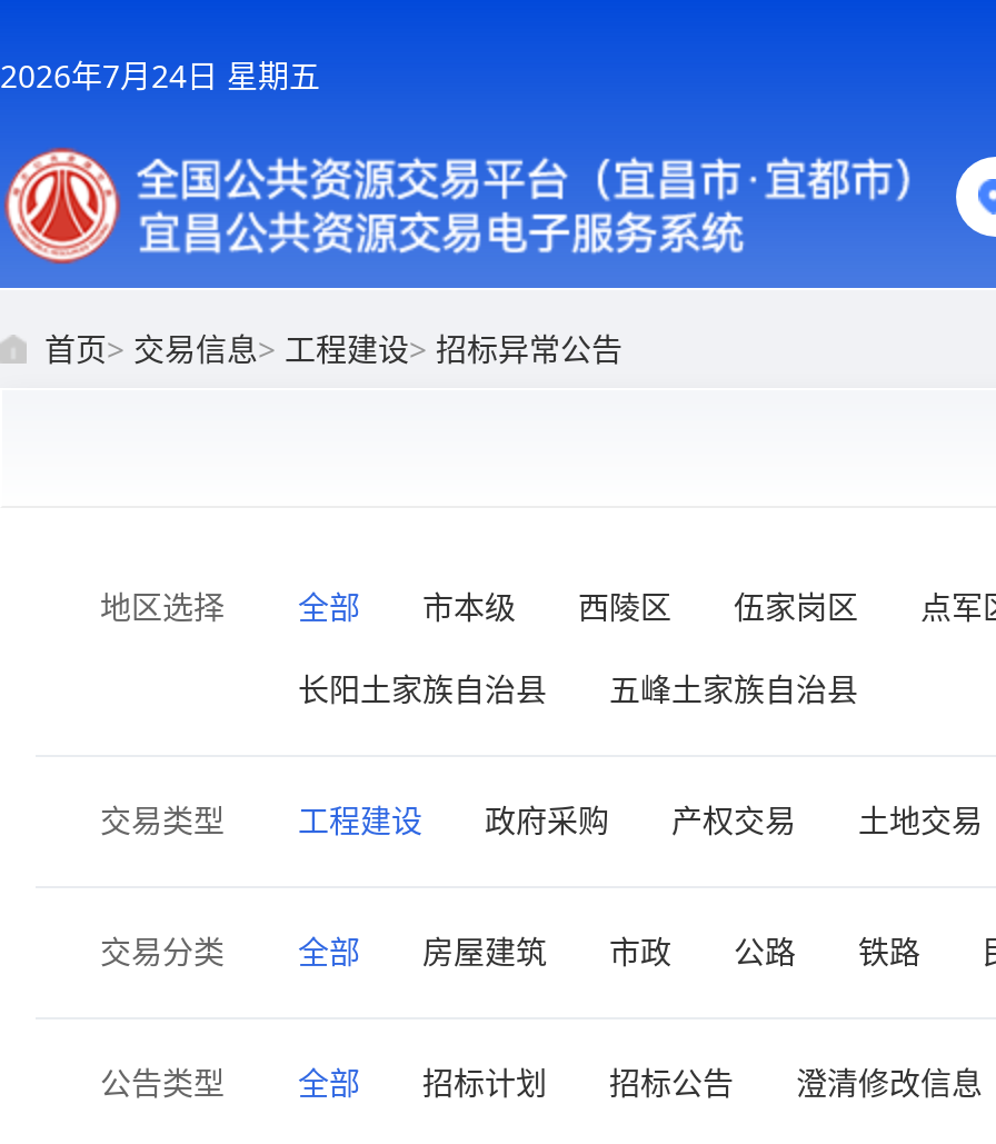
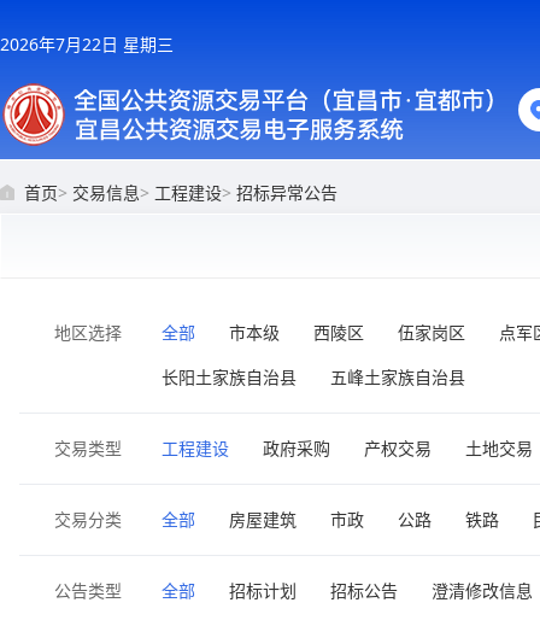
- 2026年7月24日 星期五
+ 2026年7月22日 星期三
